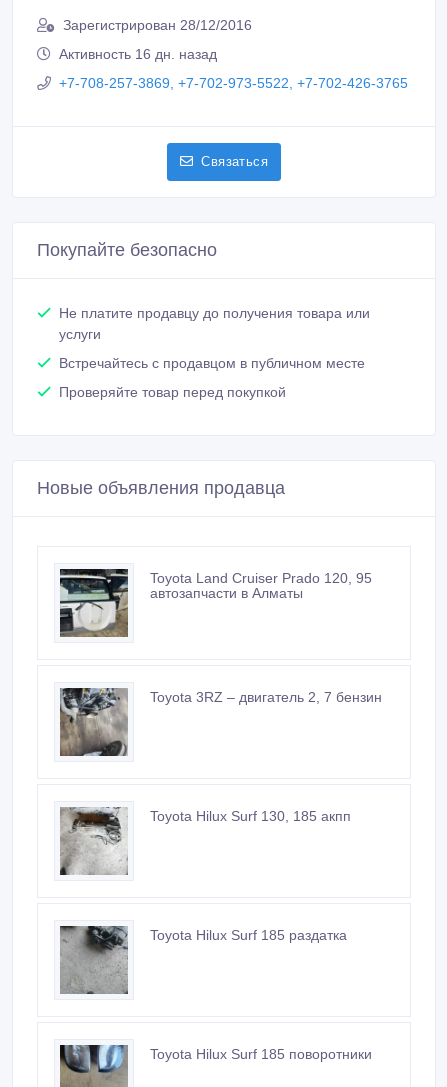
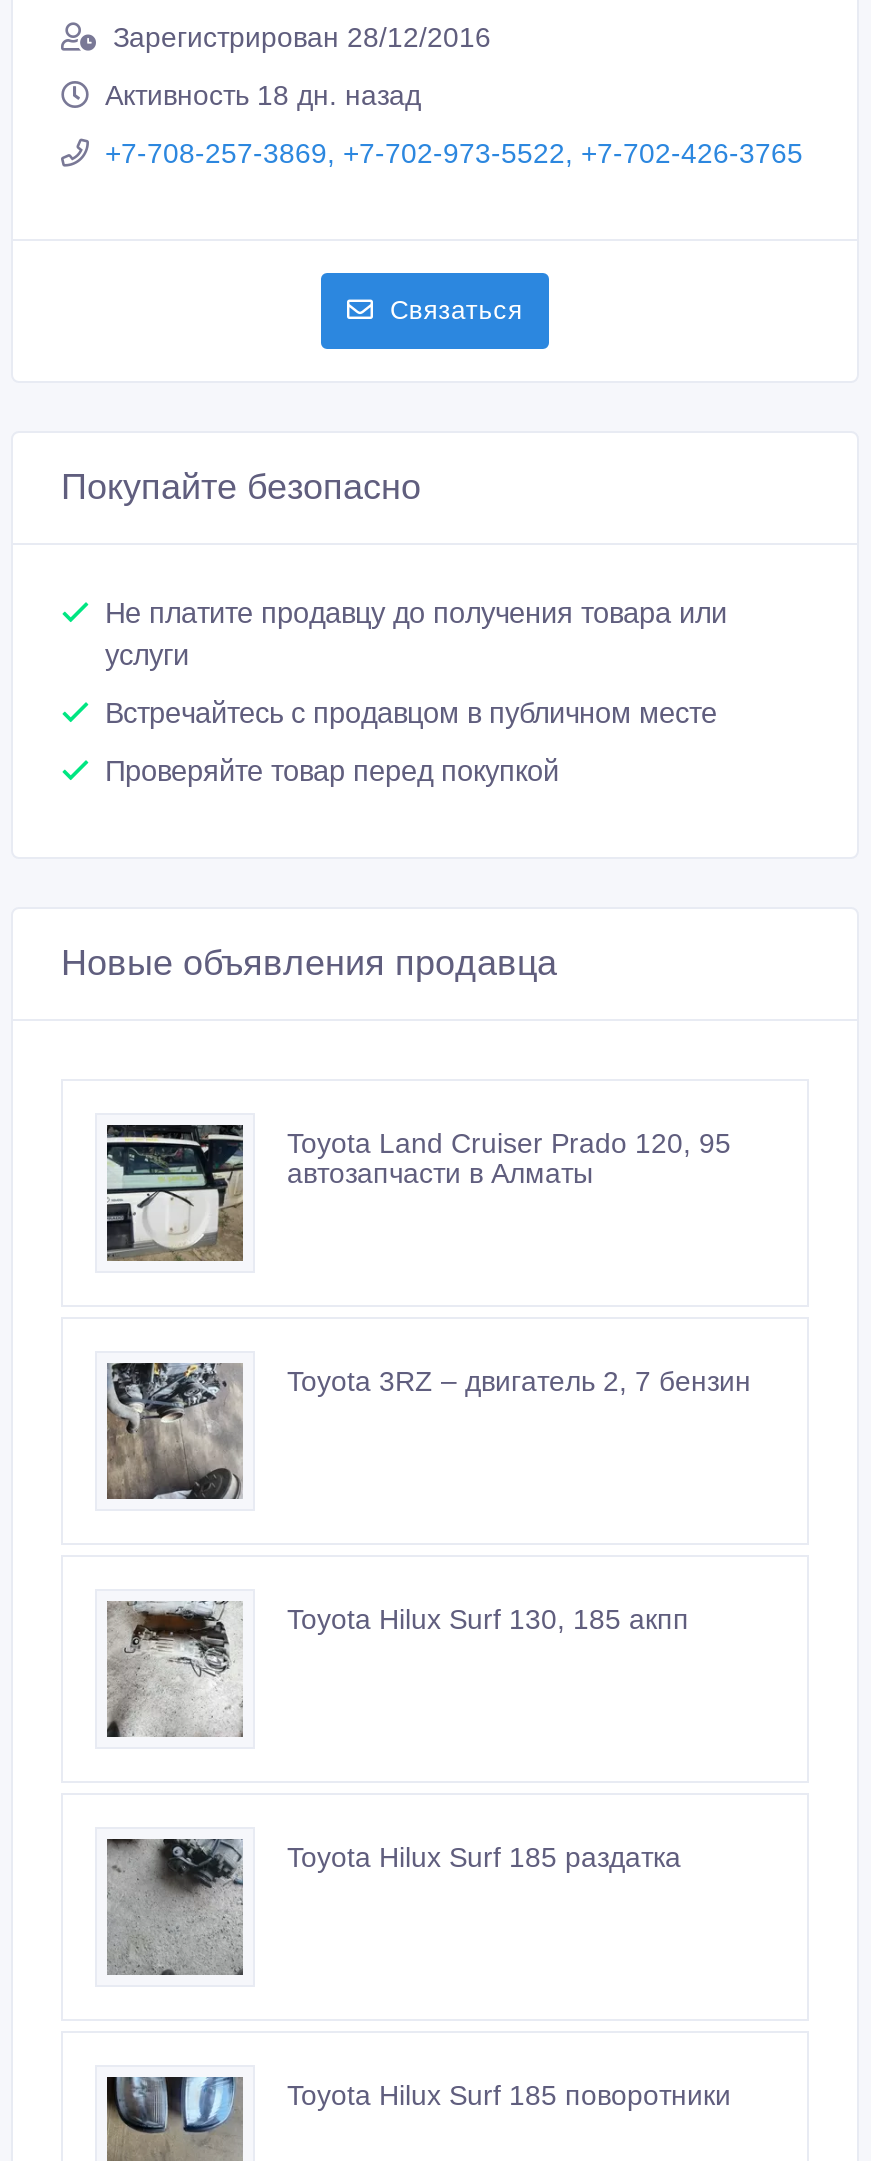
- Активность 16 дн. назад
+ Активность 18 дн. назад
